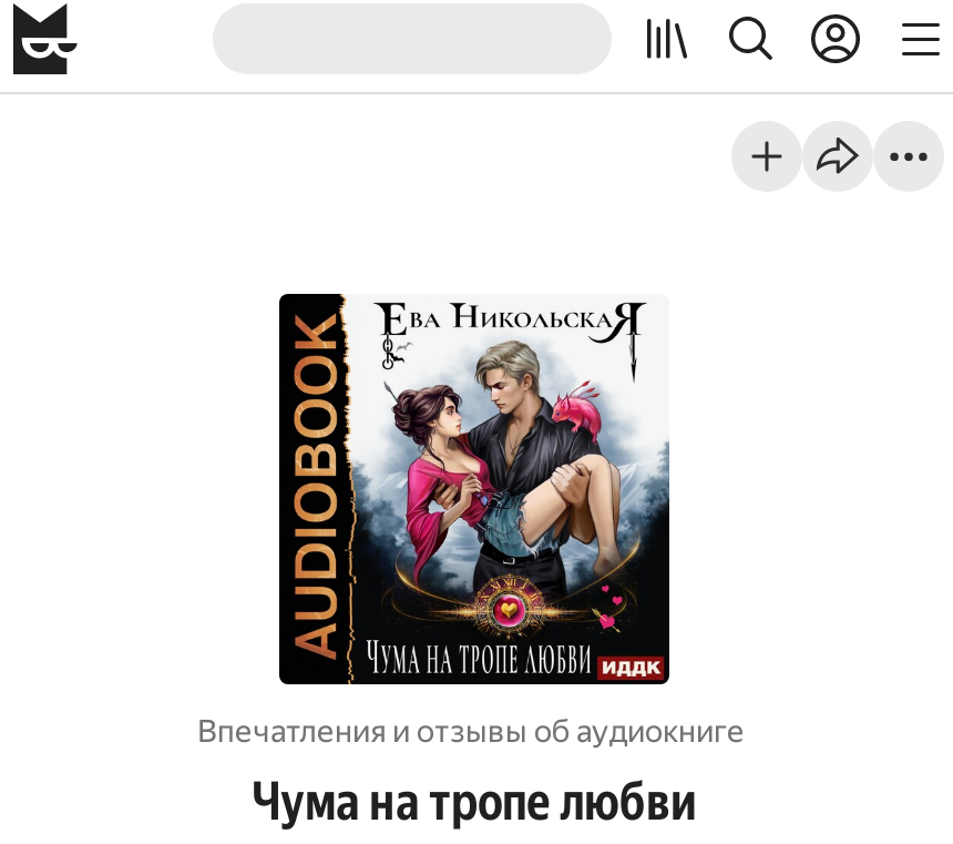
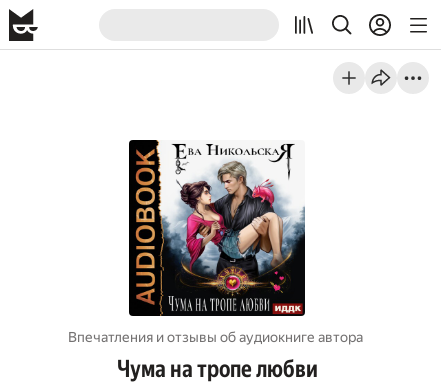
- Впечатления и отзывы об aудиокниге
+ Впечатления и отзывы об aудиокниге автора
